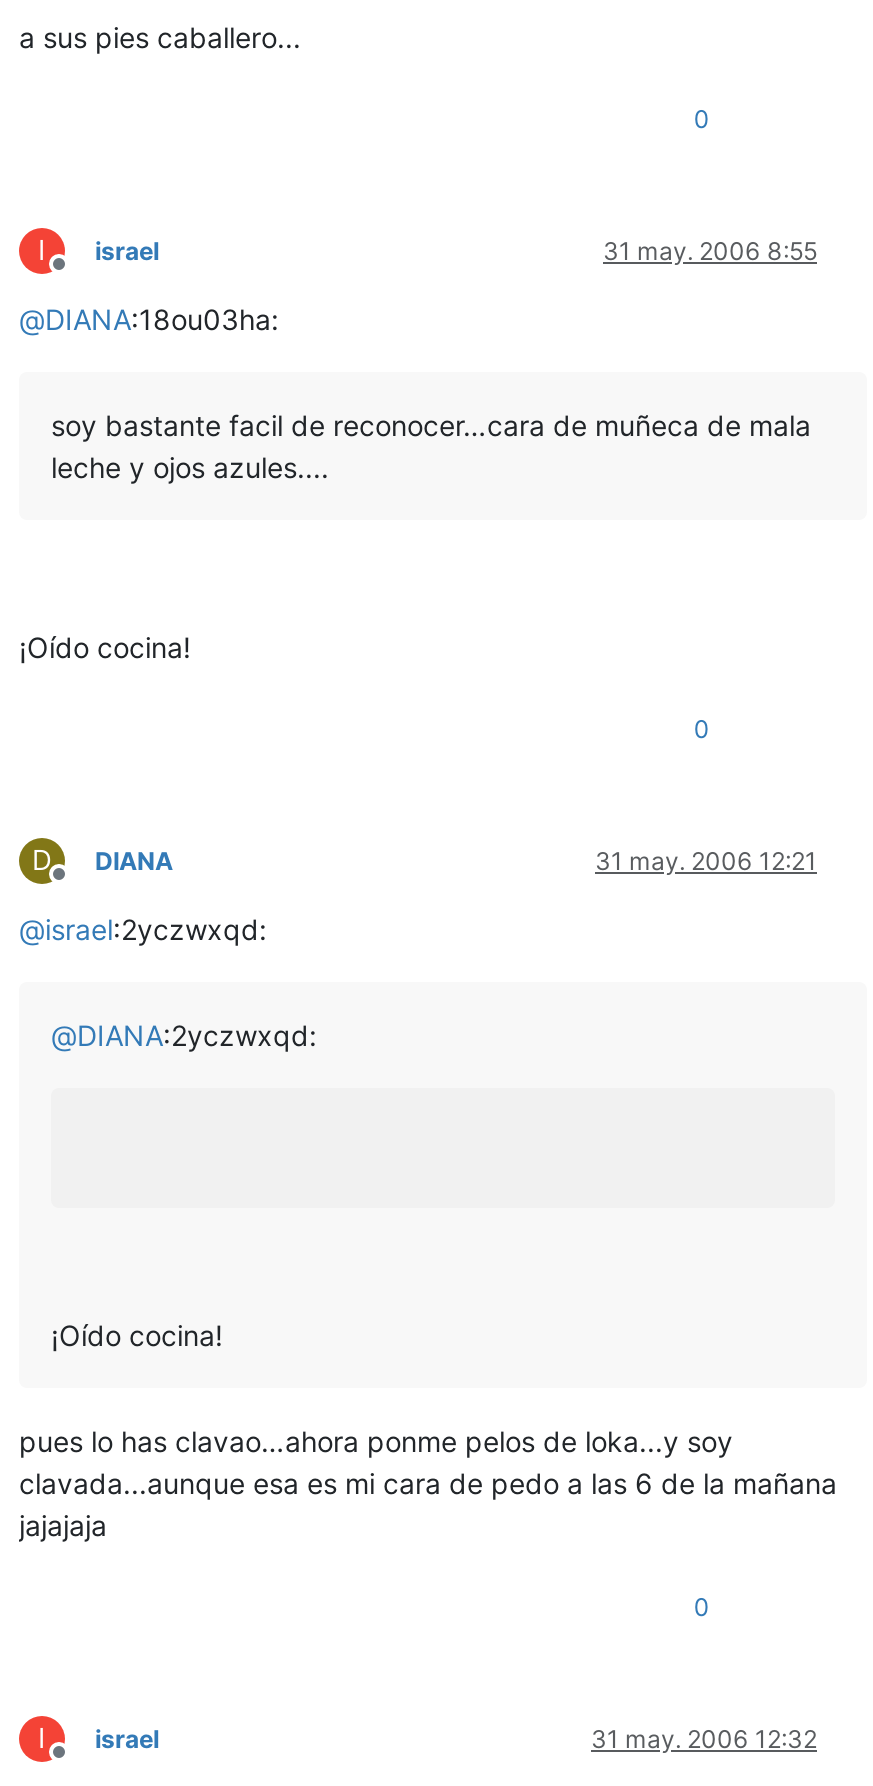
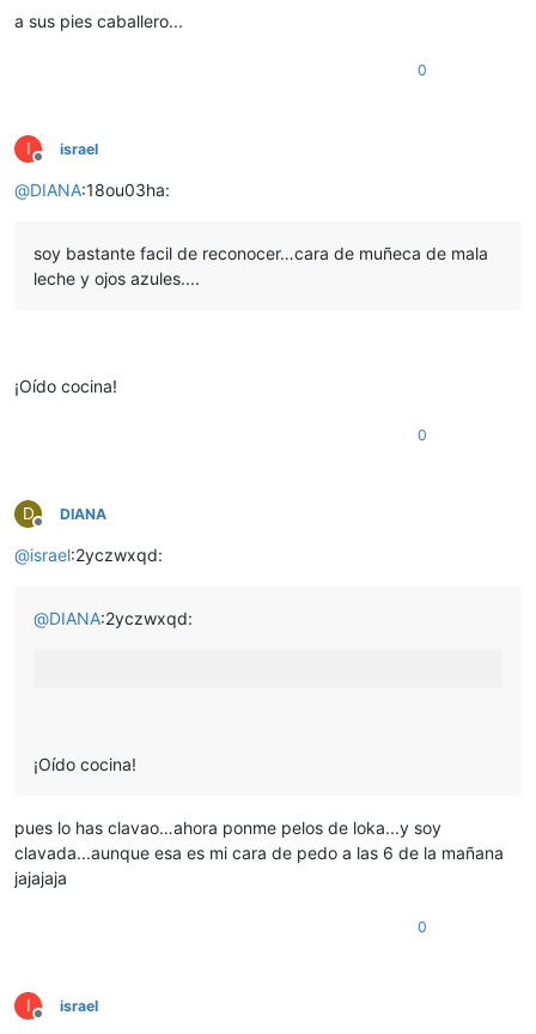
- 31 may. 2006 8:55

- 31 may. 2006 12:21

- 31 may. 2006 12:32
